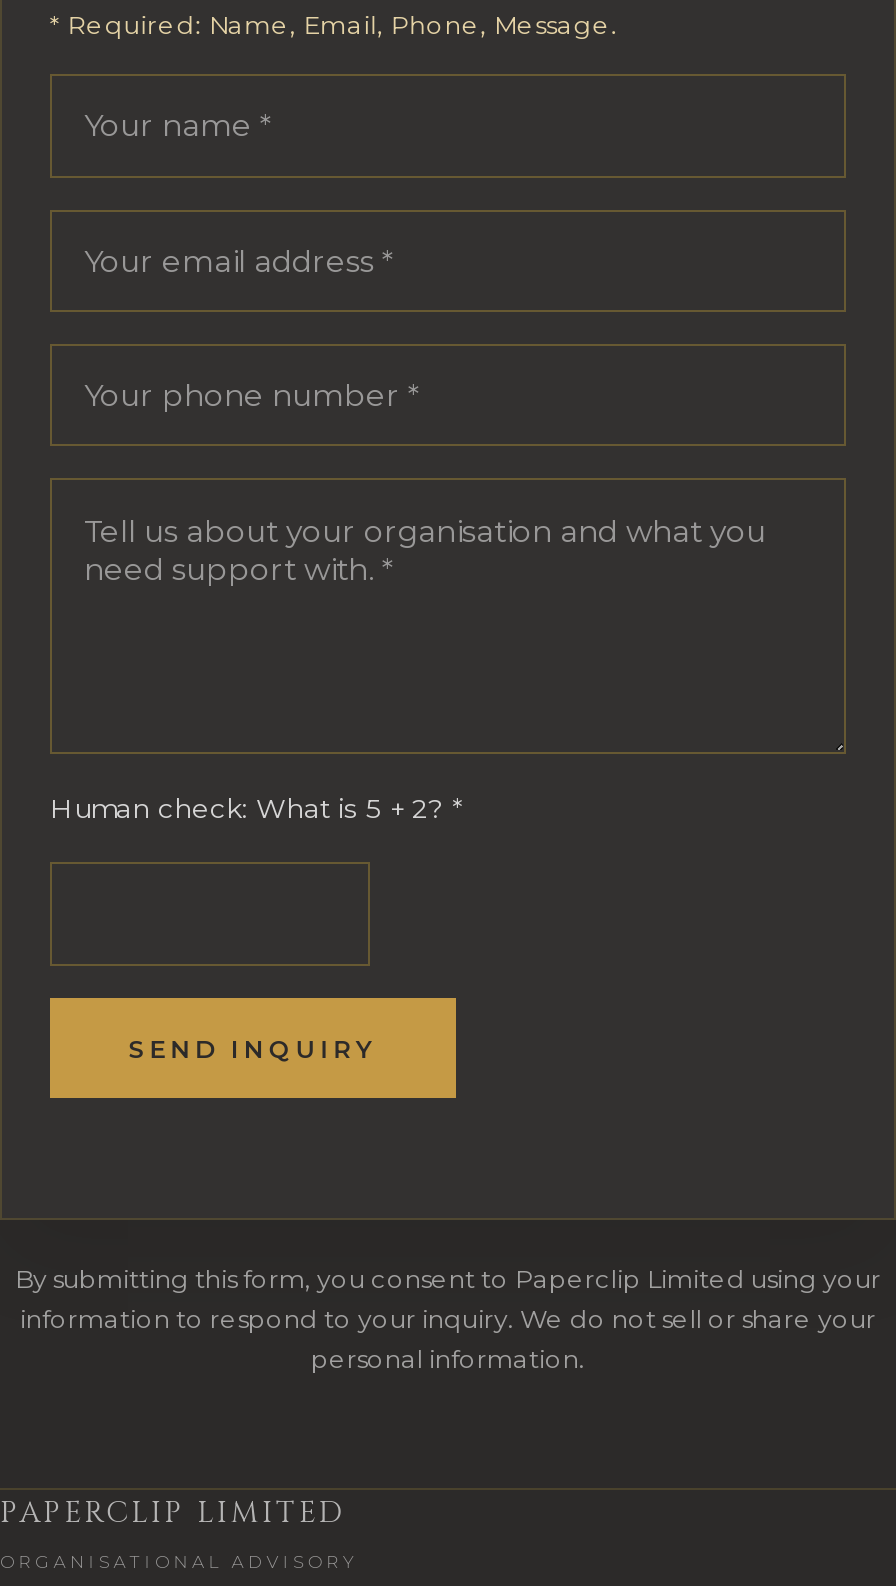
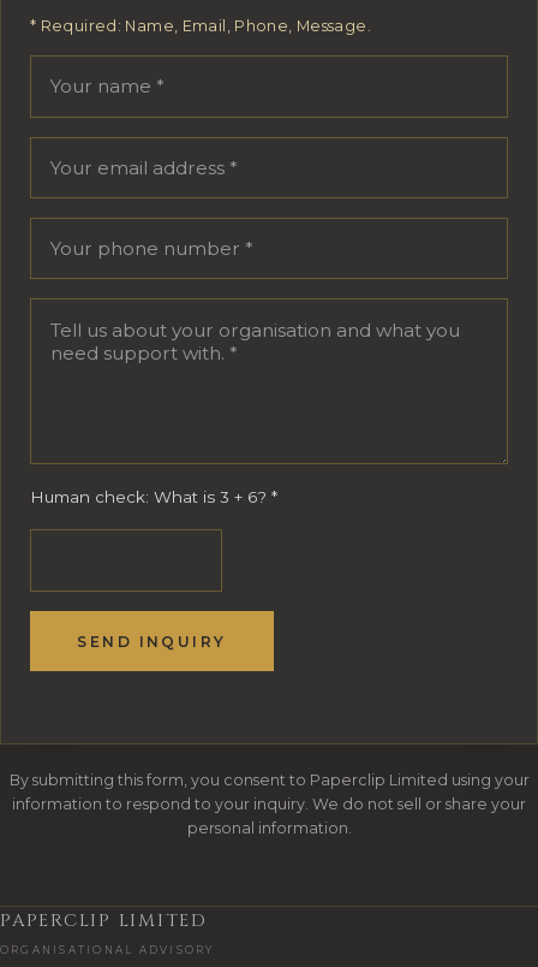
- Human check: What is 5 + 2? *
+ Human check: What is 3 + 6? *
